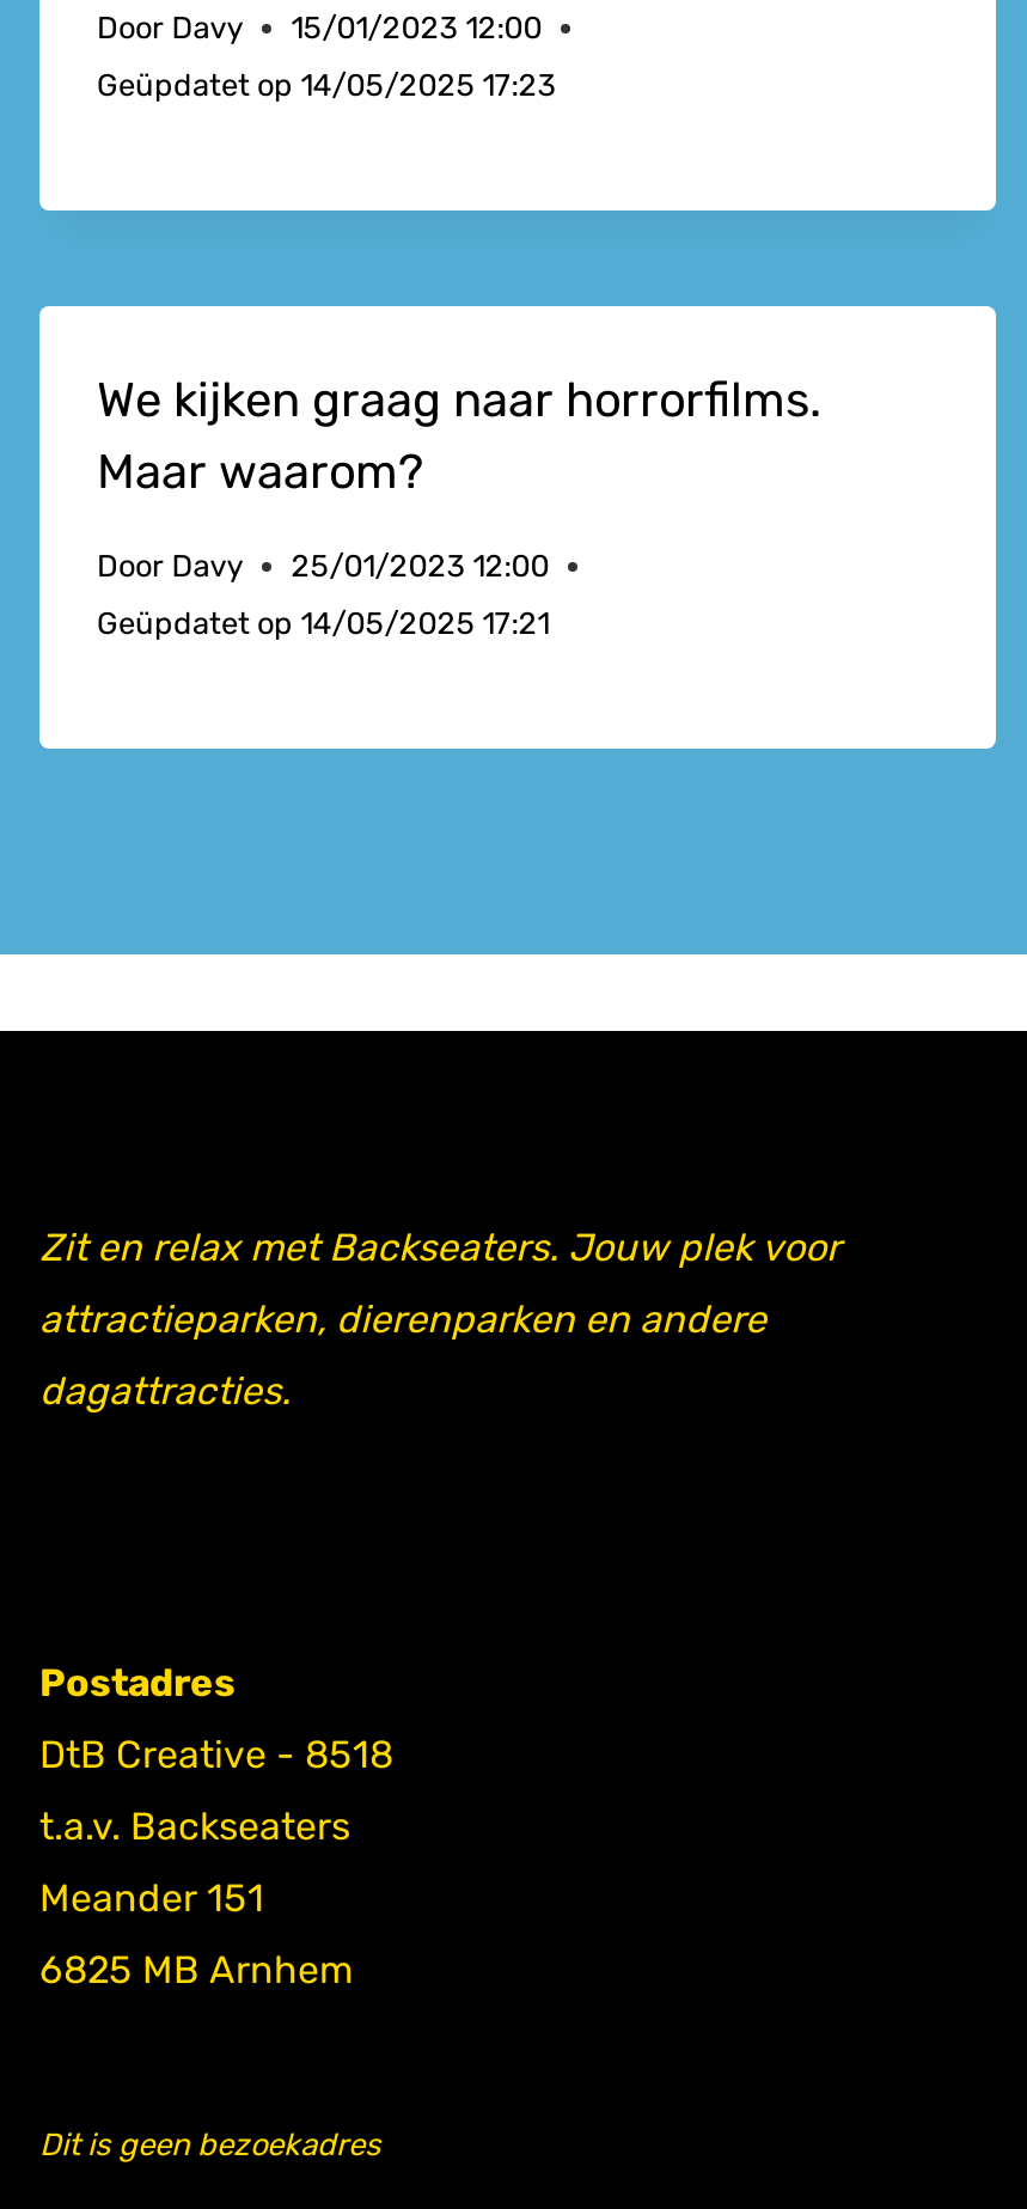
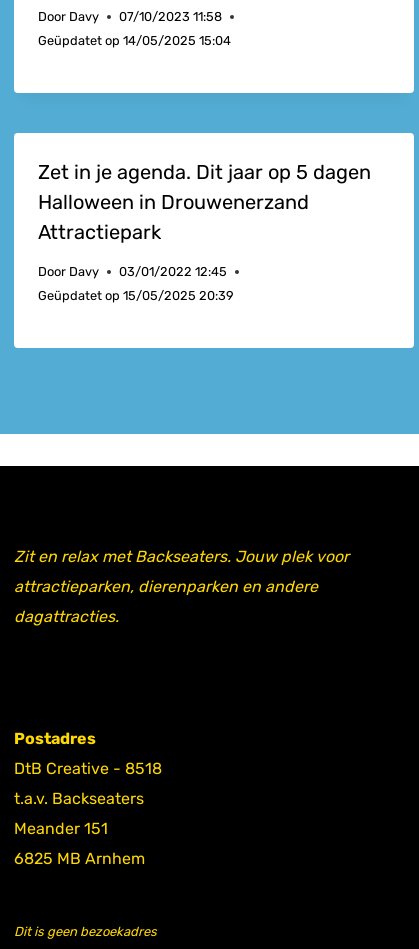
- Door Davy 15/01/2023 12:00
+ Door Davy 07/10/2023 11:58

- Geüpdatet op 14/05/2025 17:23
+ Geüpdatet op 14/05/2025 15:04

- We kijken graag naar horrorfilms.
- Maar waarom?
+ Zet in je agenda. Dit jaar op 5 dagen
+ Halloween in Drouwenerzand
+ Attractiepark

- Door Davy 25/01/2023 12:00
+ Door Davy 03/01/2022 12:45

- Geüpdatet op 14/05/2025 17:21
+ Geüpdatet op 15/05/2025 20:39
